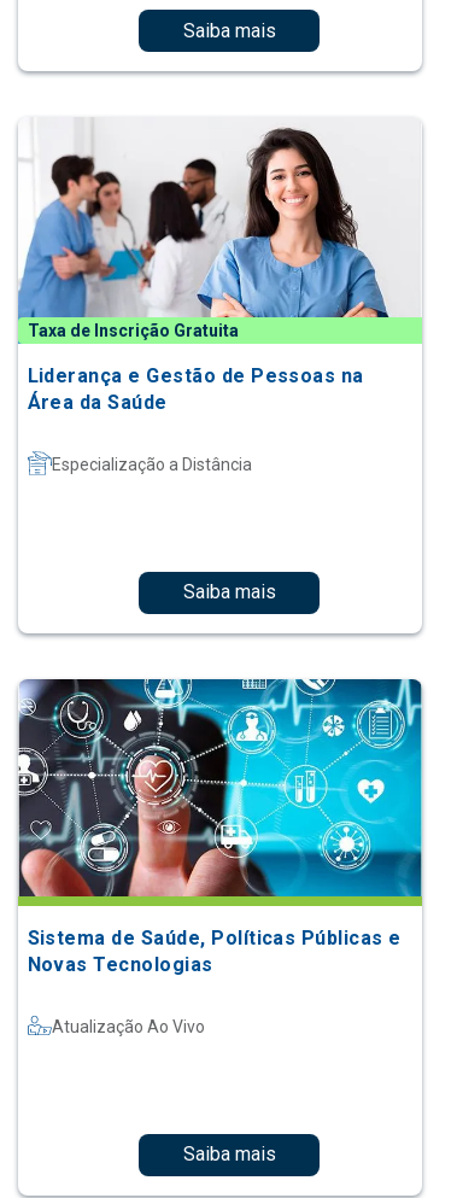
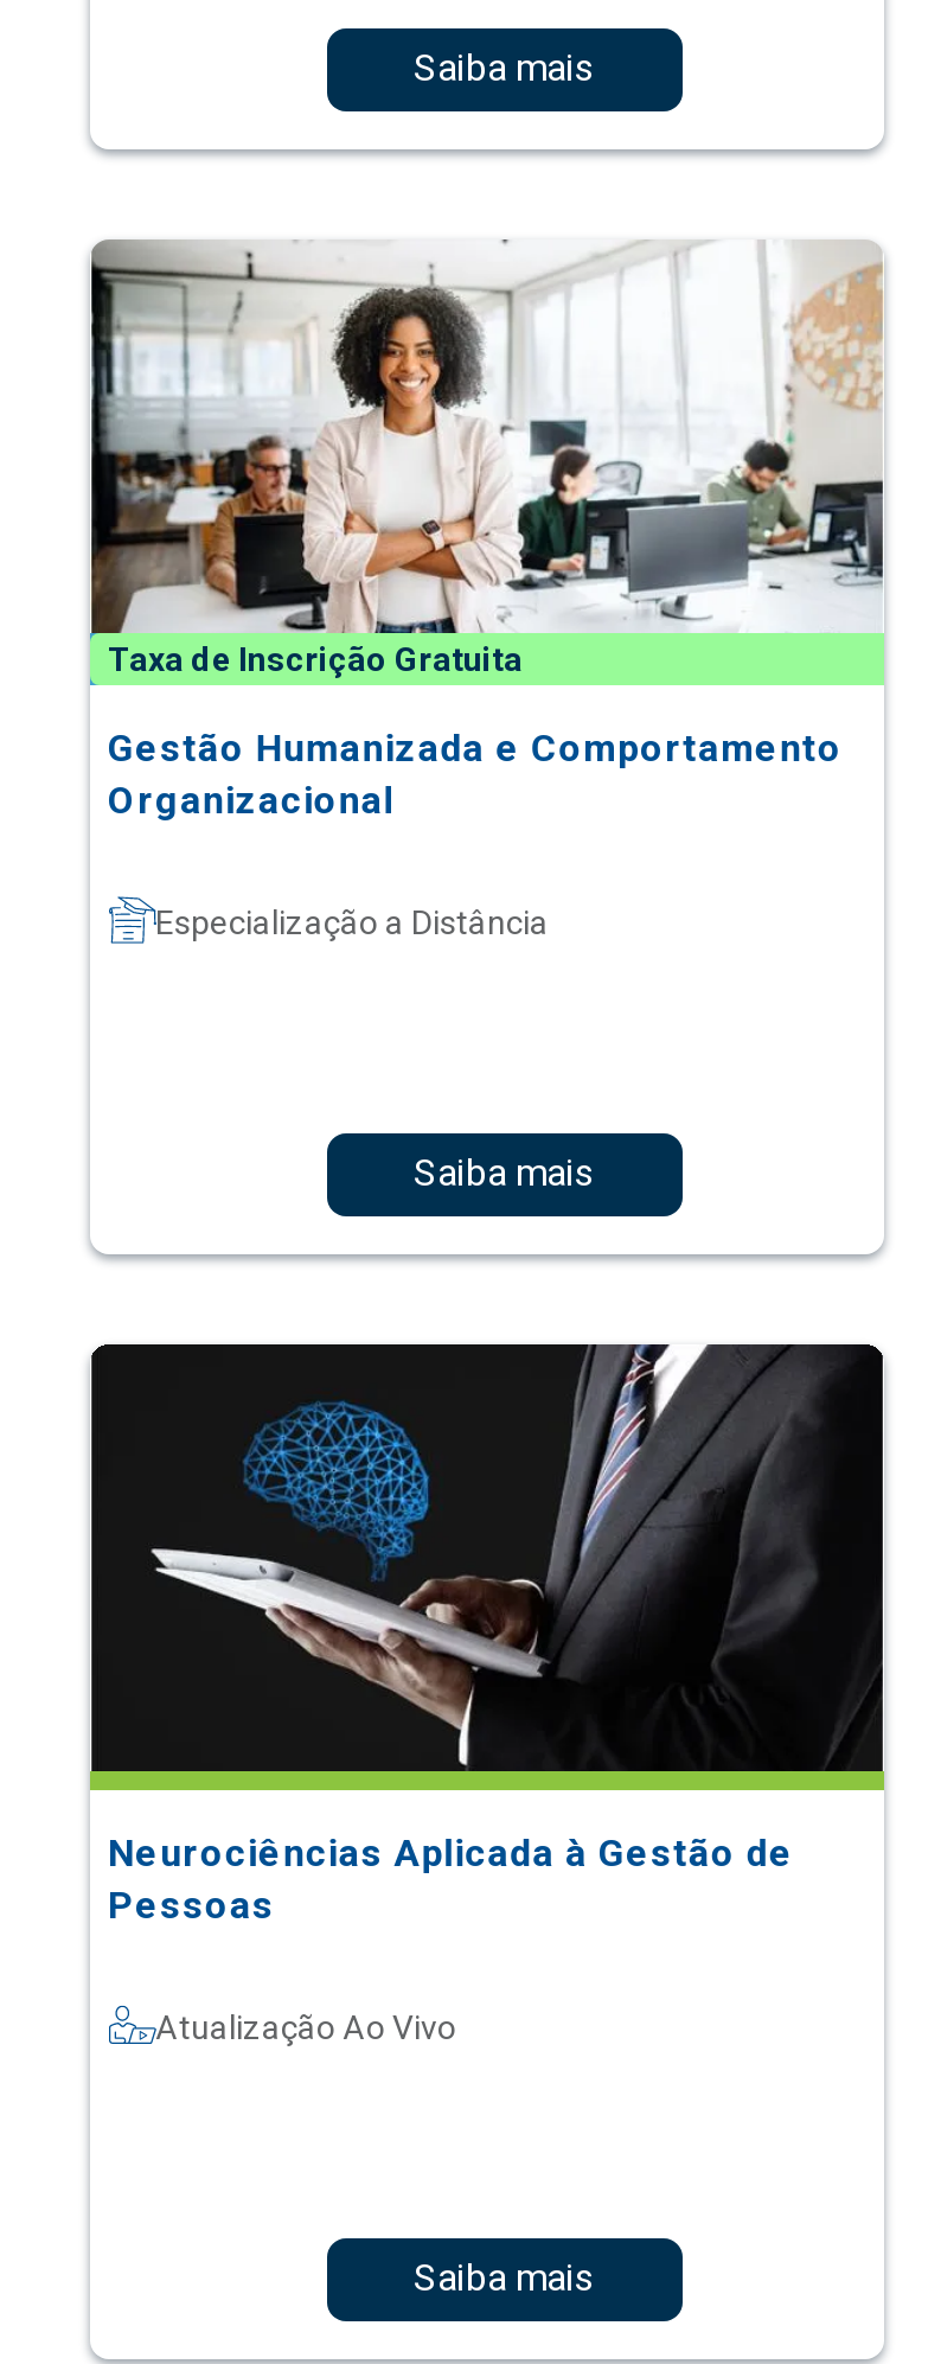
- [image]
- Liderança e Gestão de Pessoas na
- Área da Saúde
+ [image]
+ Gestão Humanizada e Comportamento
+ Organizacional

- [image]
- Sistema de Saúde, Políticas Públicas e
- Novas Tecnologias
+ [image]
+ Neurociências Aplicada à Gestão de
+ Pessoas
